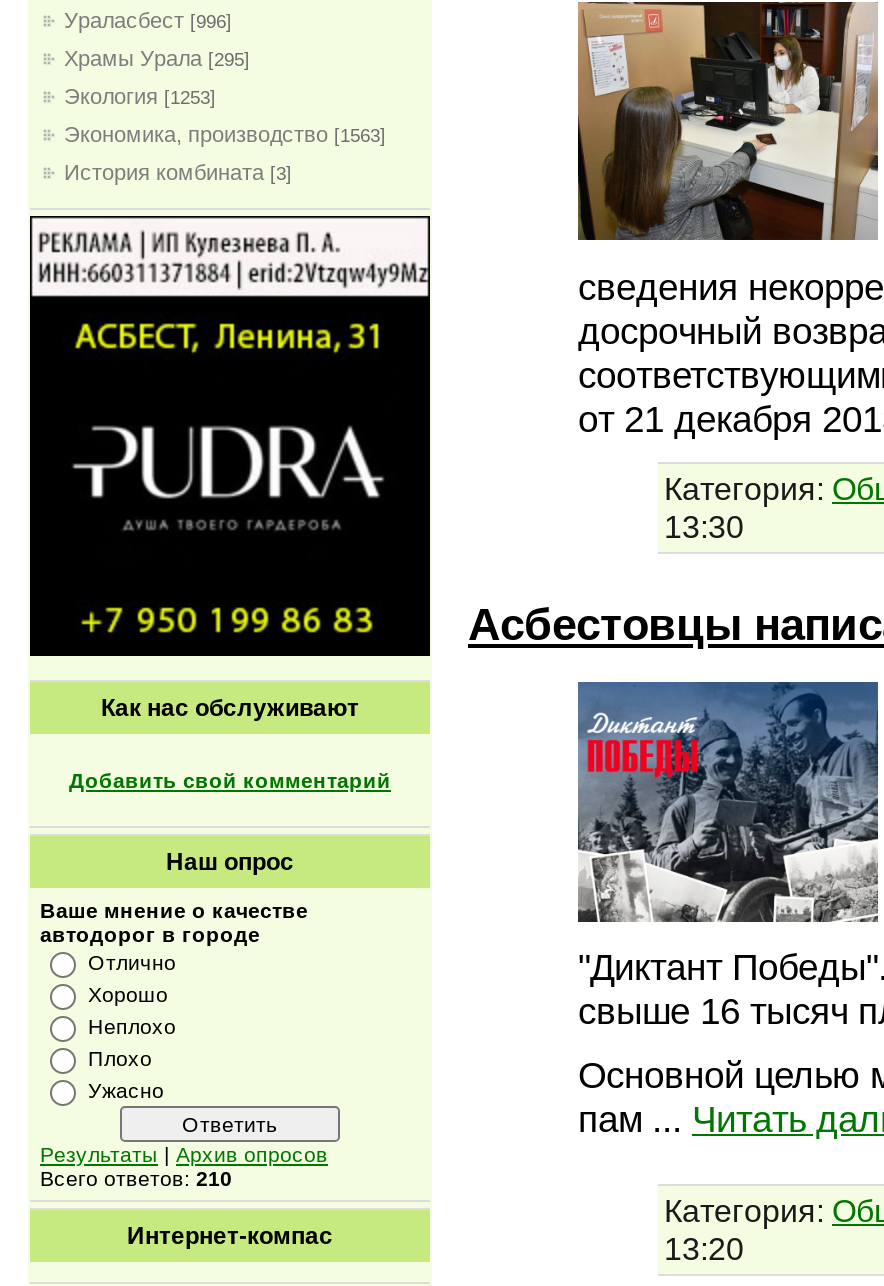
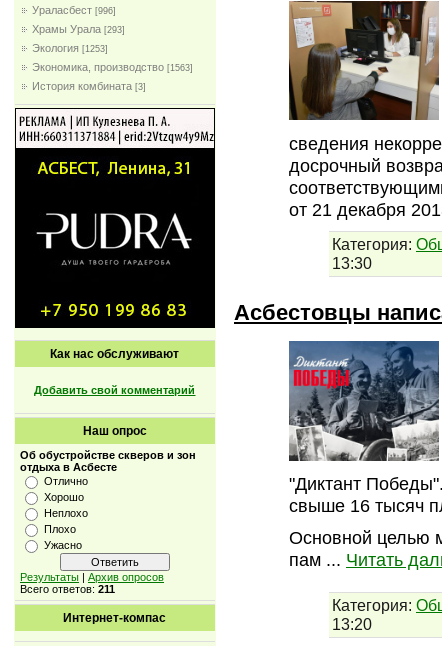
- Храмы Урала [295]
+ Храмы Урала [293]

- Ваше мнение о качестве
- автодорог в городе
+ Об обустройстве скверов и зон
+ отдыха в Асбесте

- Всего ответов:210
+ Всего ответов:211
